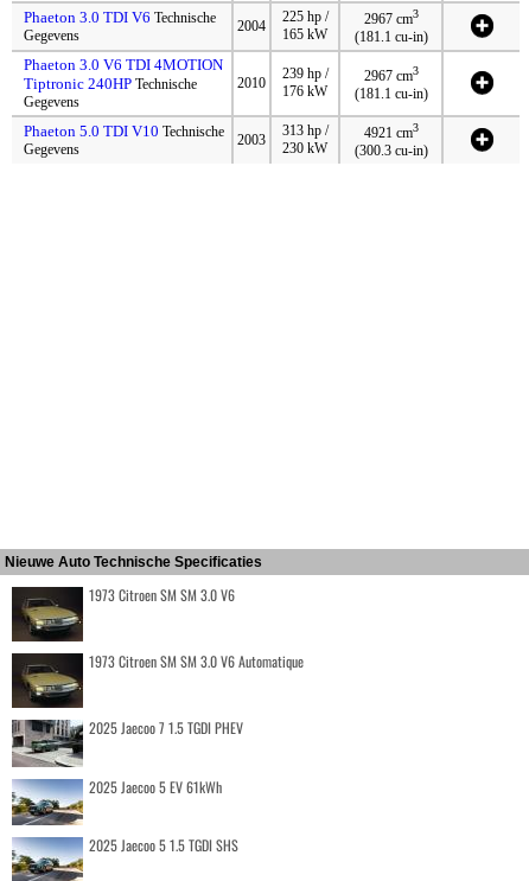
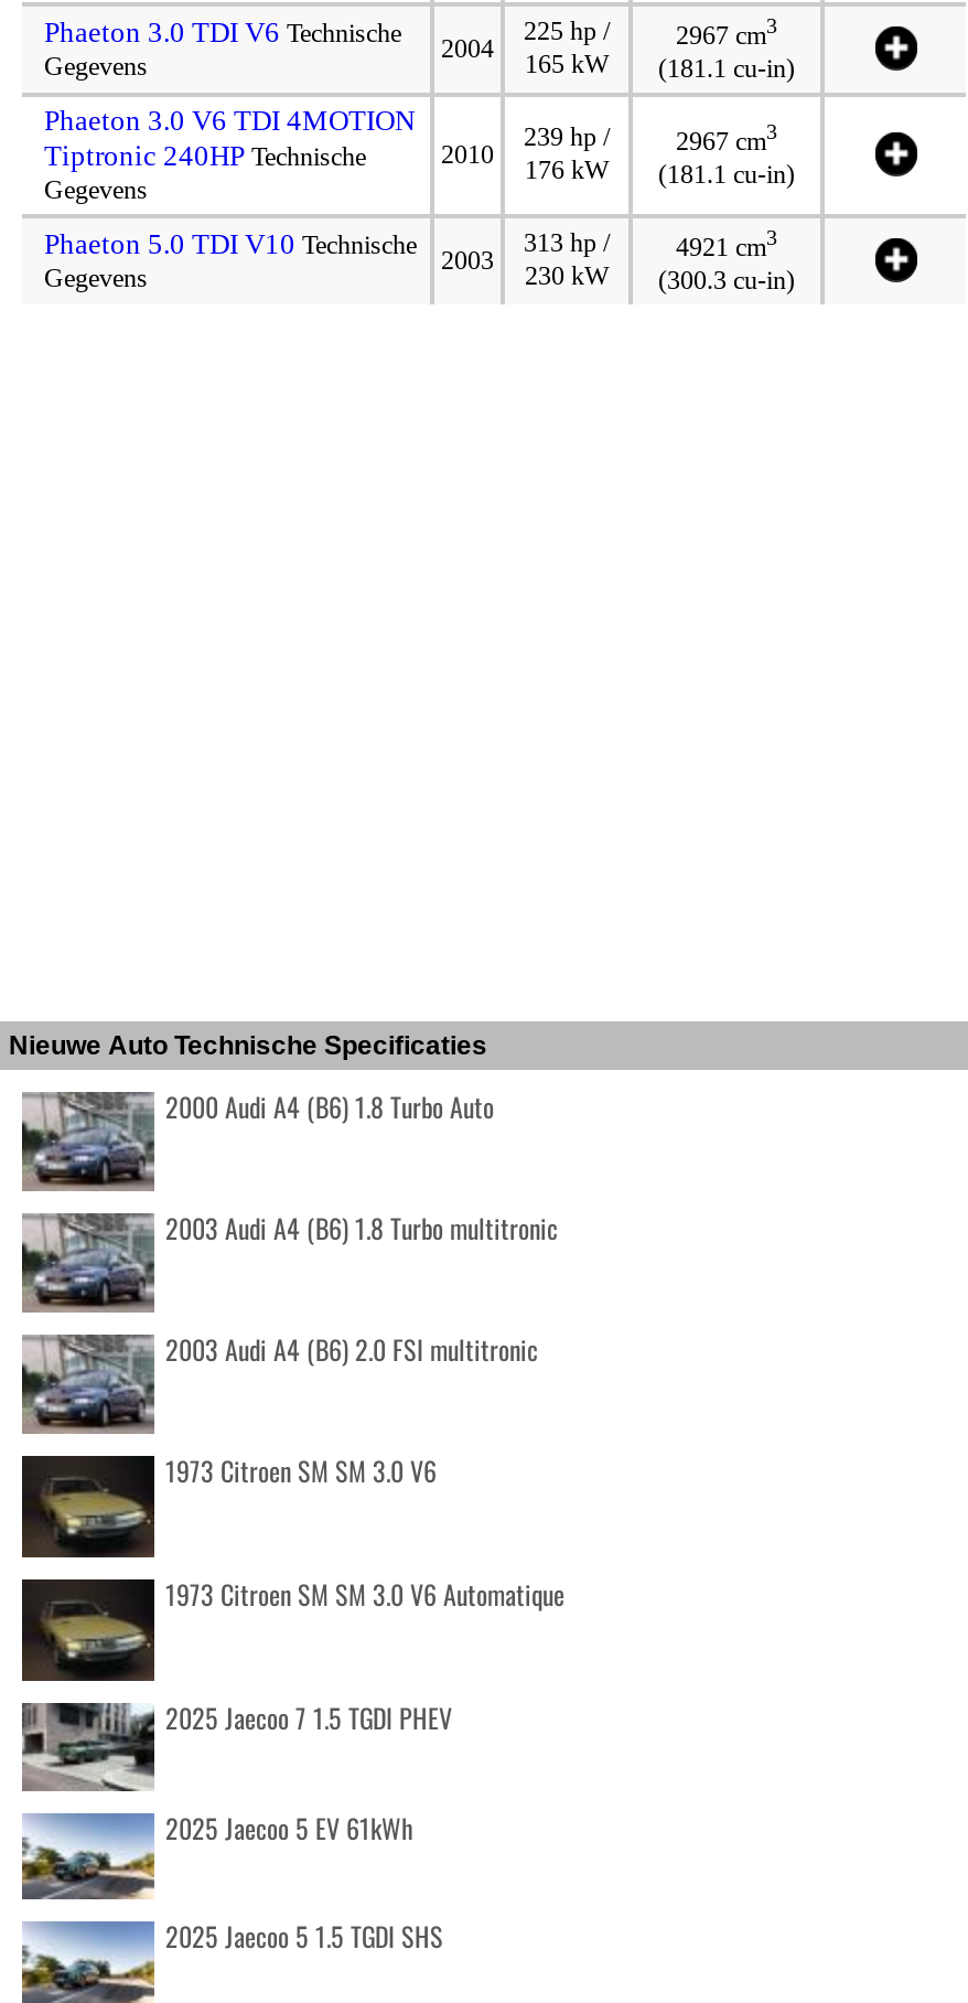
+ [image]
+ 2000 Audi A4 (B6) 1.8 Turbo Auto
+ 2003 Audi A4 (B6) 1.8 Turbo multitronic
+ 2003 Audi A4 (B6) 2.0 FSI multitronic

+ [image]

+ [image]
